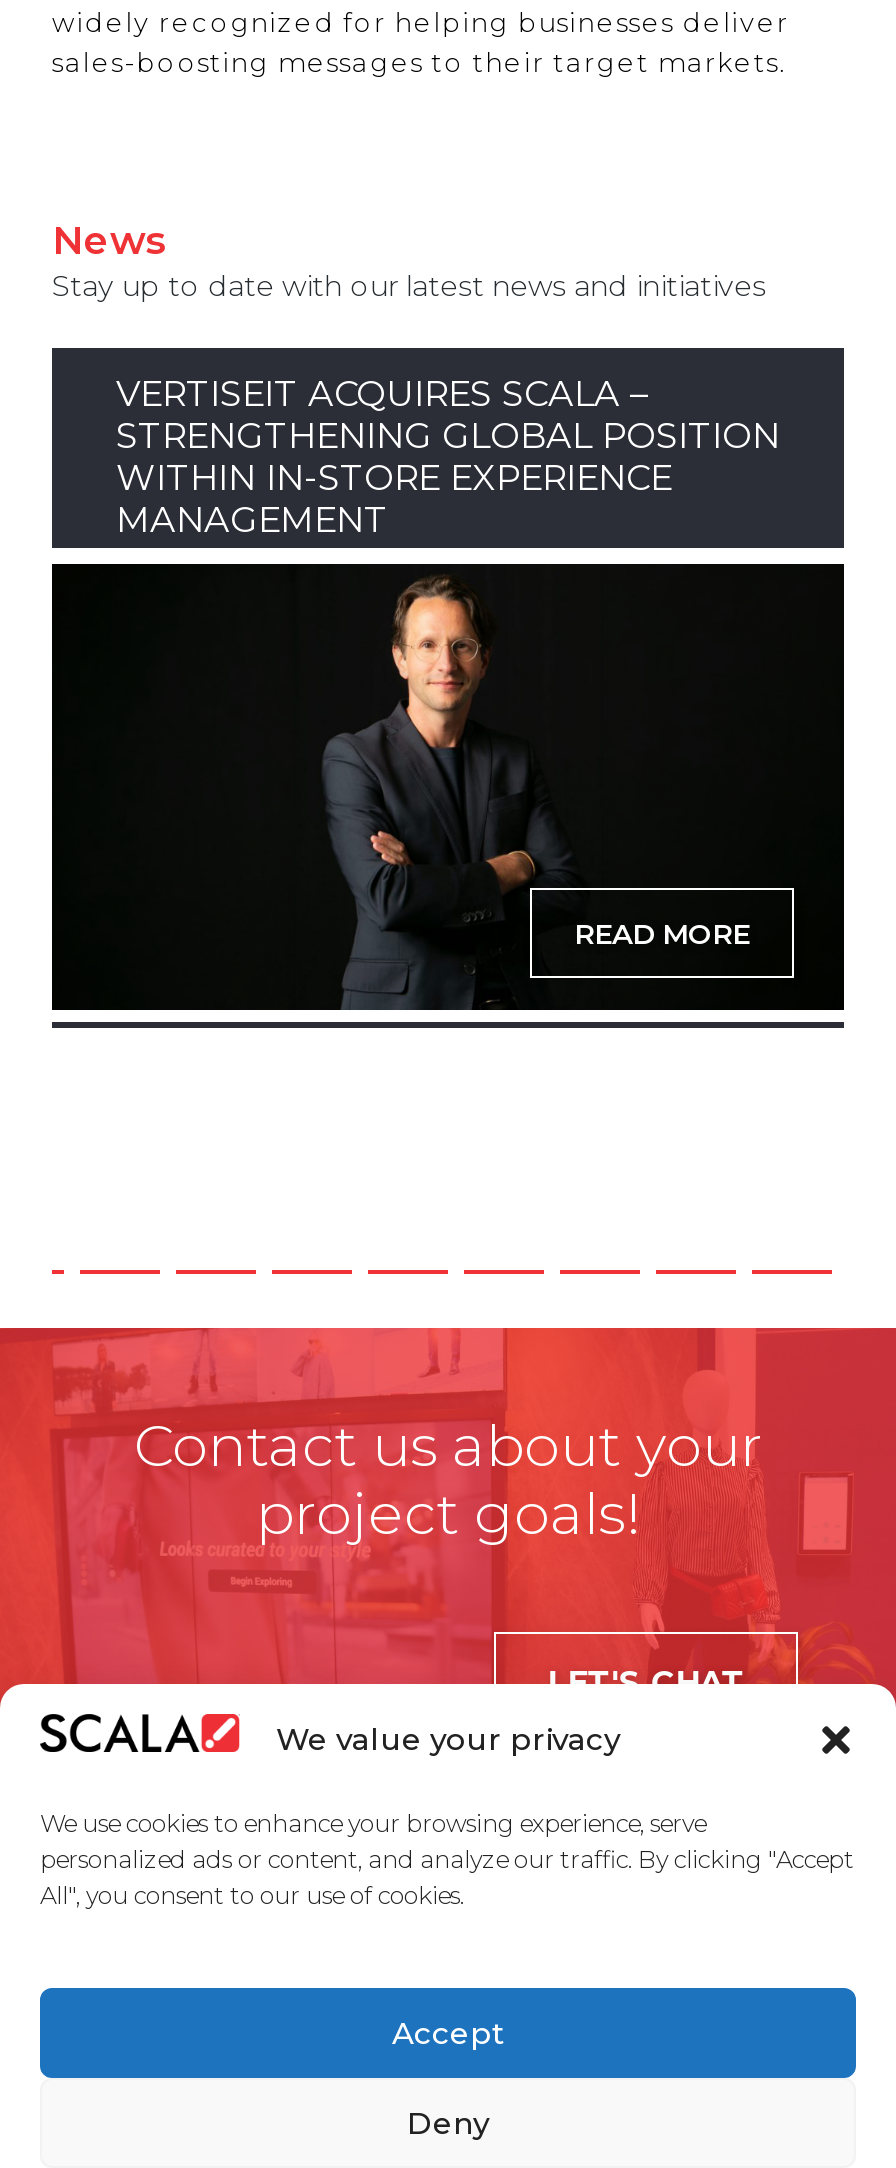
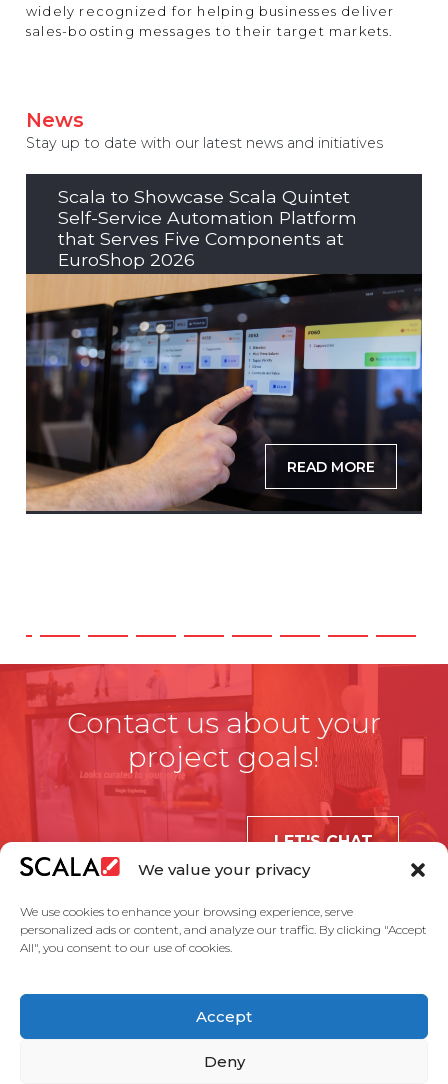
- VERTISEIT ACQUIRES SCALA –
- STRENGTHENING GLOBAL POSITION
- WITHIN IN-STORE EXPERIENCE
- MANAGEMENT
+ Scala to Showcase Scala Quintet
+ Self-Service Automation Platform
+ that Serves Five Components at
+ EuroShop 2026

- [image]
+ [image]
